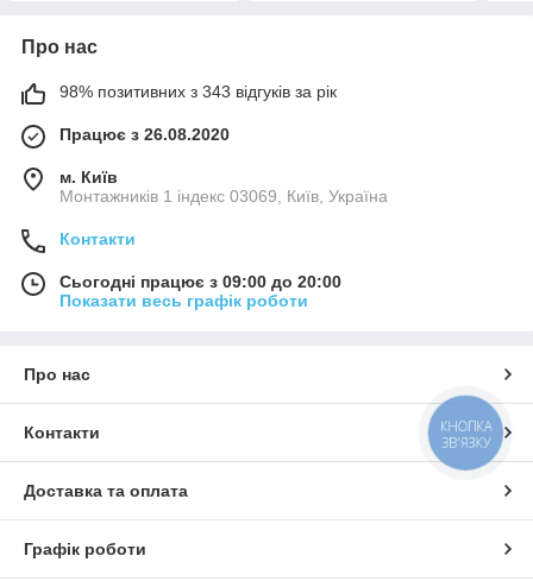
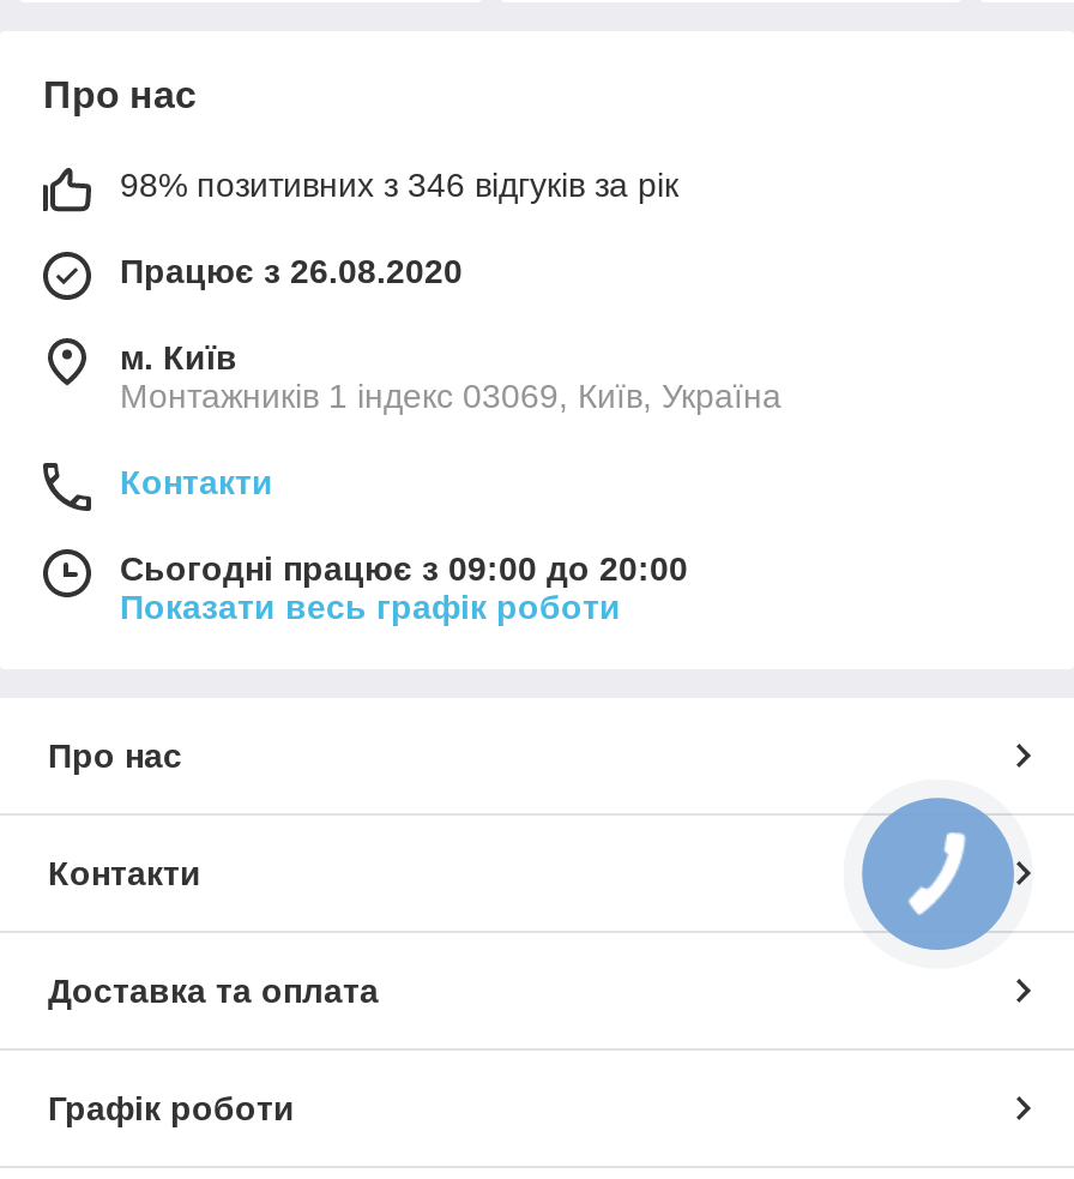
- 98% позитивних з 343 відгуків за рік
+ 98% позитивних з 346 відгуків за рік

- КНОПКА
- ЗВ'ЯЗКУ
